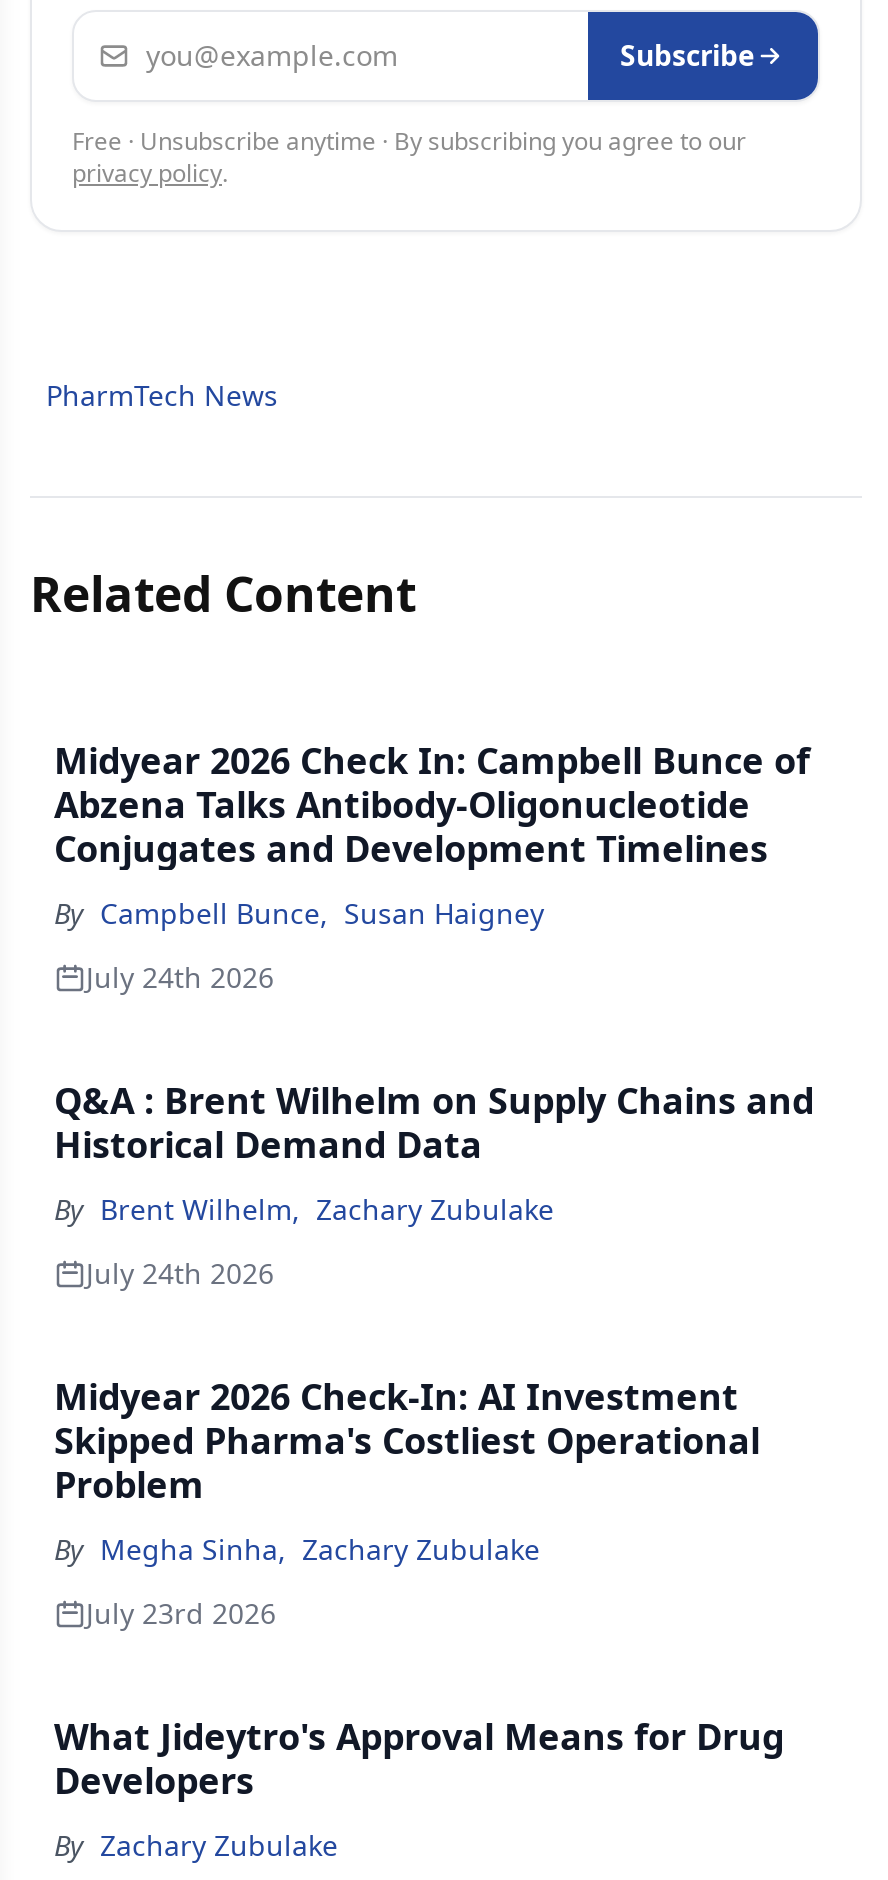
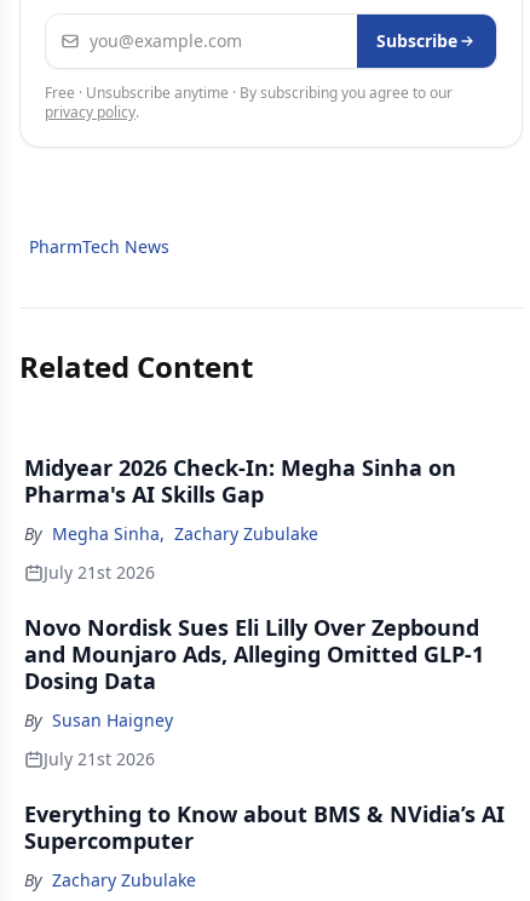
- Midyear 2026 Check In: Campbell Bunce of
- Abzena Talks Antibody-Oligonucleotide
- Conjugates and Development Timelines
- By Campbell Bunce, Susan Haigney
- July 24th 2026
- Q&A : Brent Wilhelm on Supply Chains and
- Historical Demand Data
- By Brent Wilhelm, Zachary Zubulake
- July 24th 2026
- Midyear 2026 Check-In: AI Investment
- Skipped Pharma's Costliest Operational
- Problem
+ Midyear 2026 Check-In: Megha Sinha on
+ Pharma's AI Skills Gap

moved up: By Megha Sinha, Zachary Zubulake

- July 23rd 2026
- What Jideytro's Approval Means for Drug
- Developers
+ July 21st 2026
+ Novo Nordisk Sues Eli Lilly Over Zepbound
+ and Mounjaro Ads, Alleging Omitted GLP-1
+ Dosing Data
+ By Susan Haigney
+ July 21st 2026
+ Everything to Know about BMS & NVidia’s AI
+ Supercomputer
